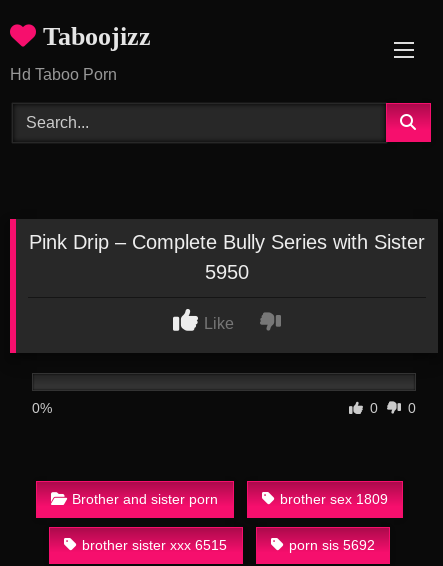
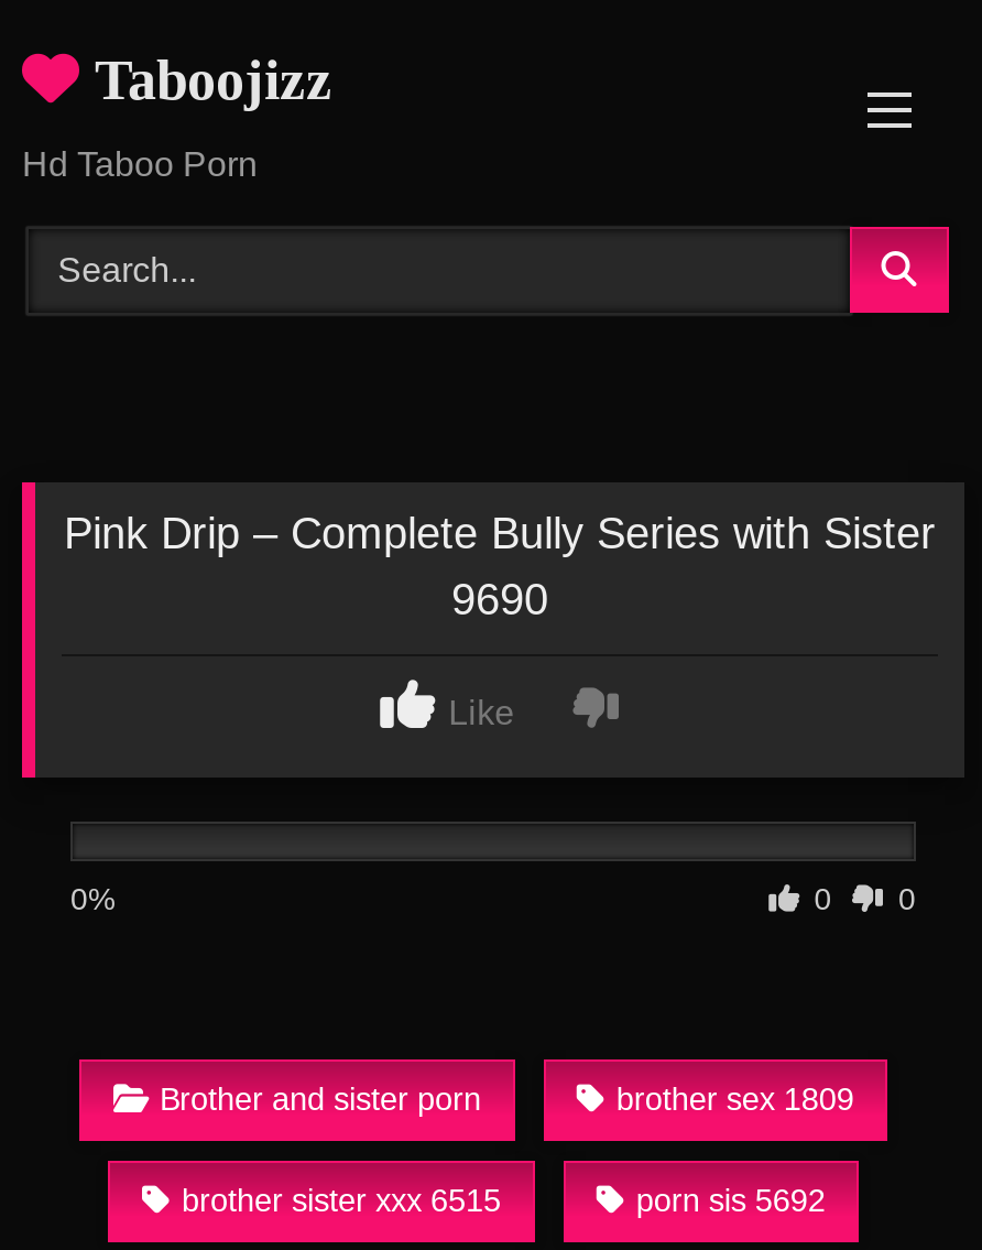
- 5950
+ 9690
